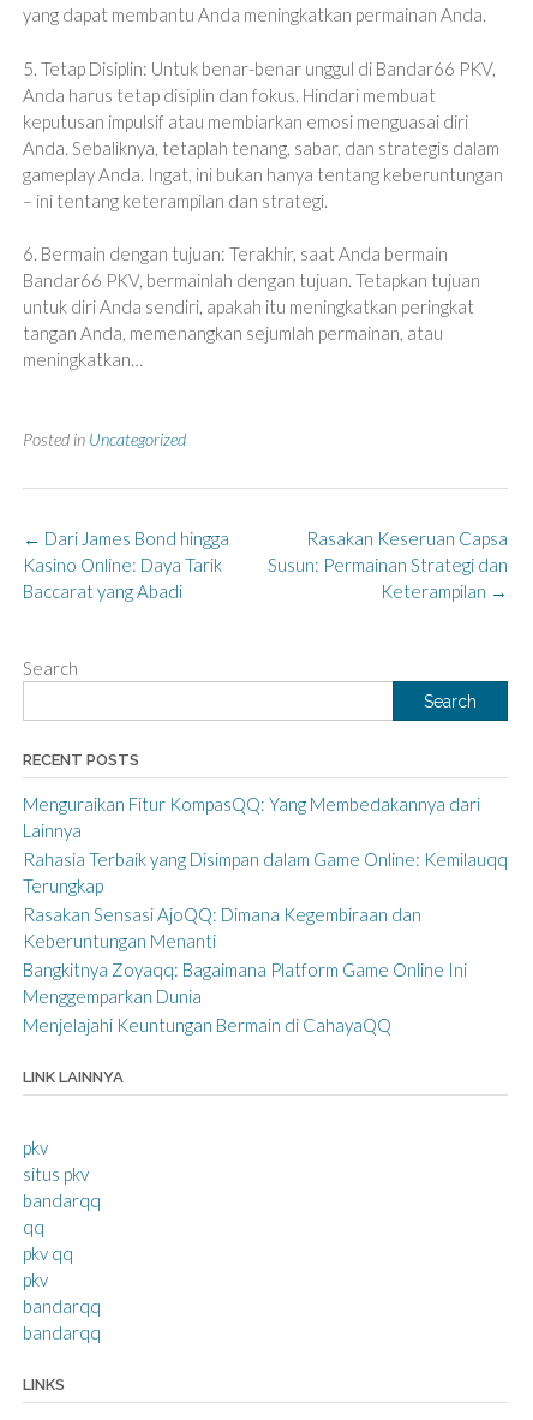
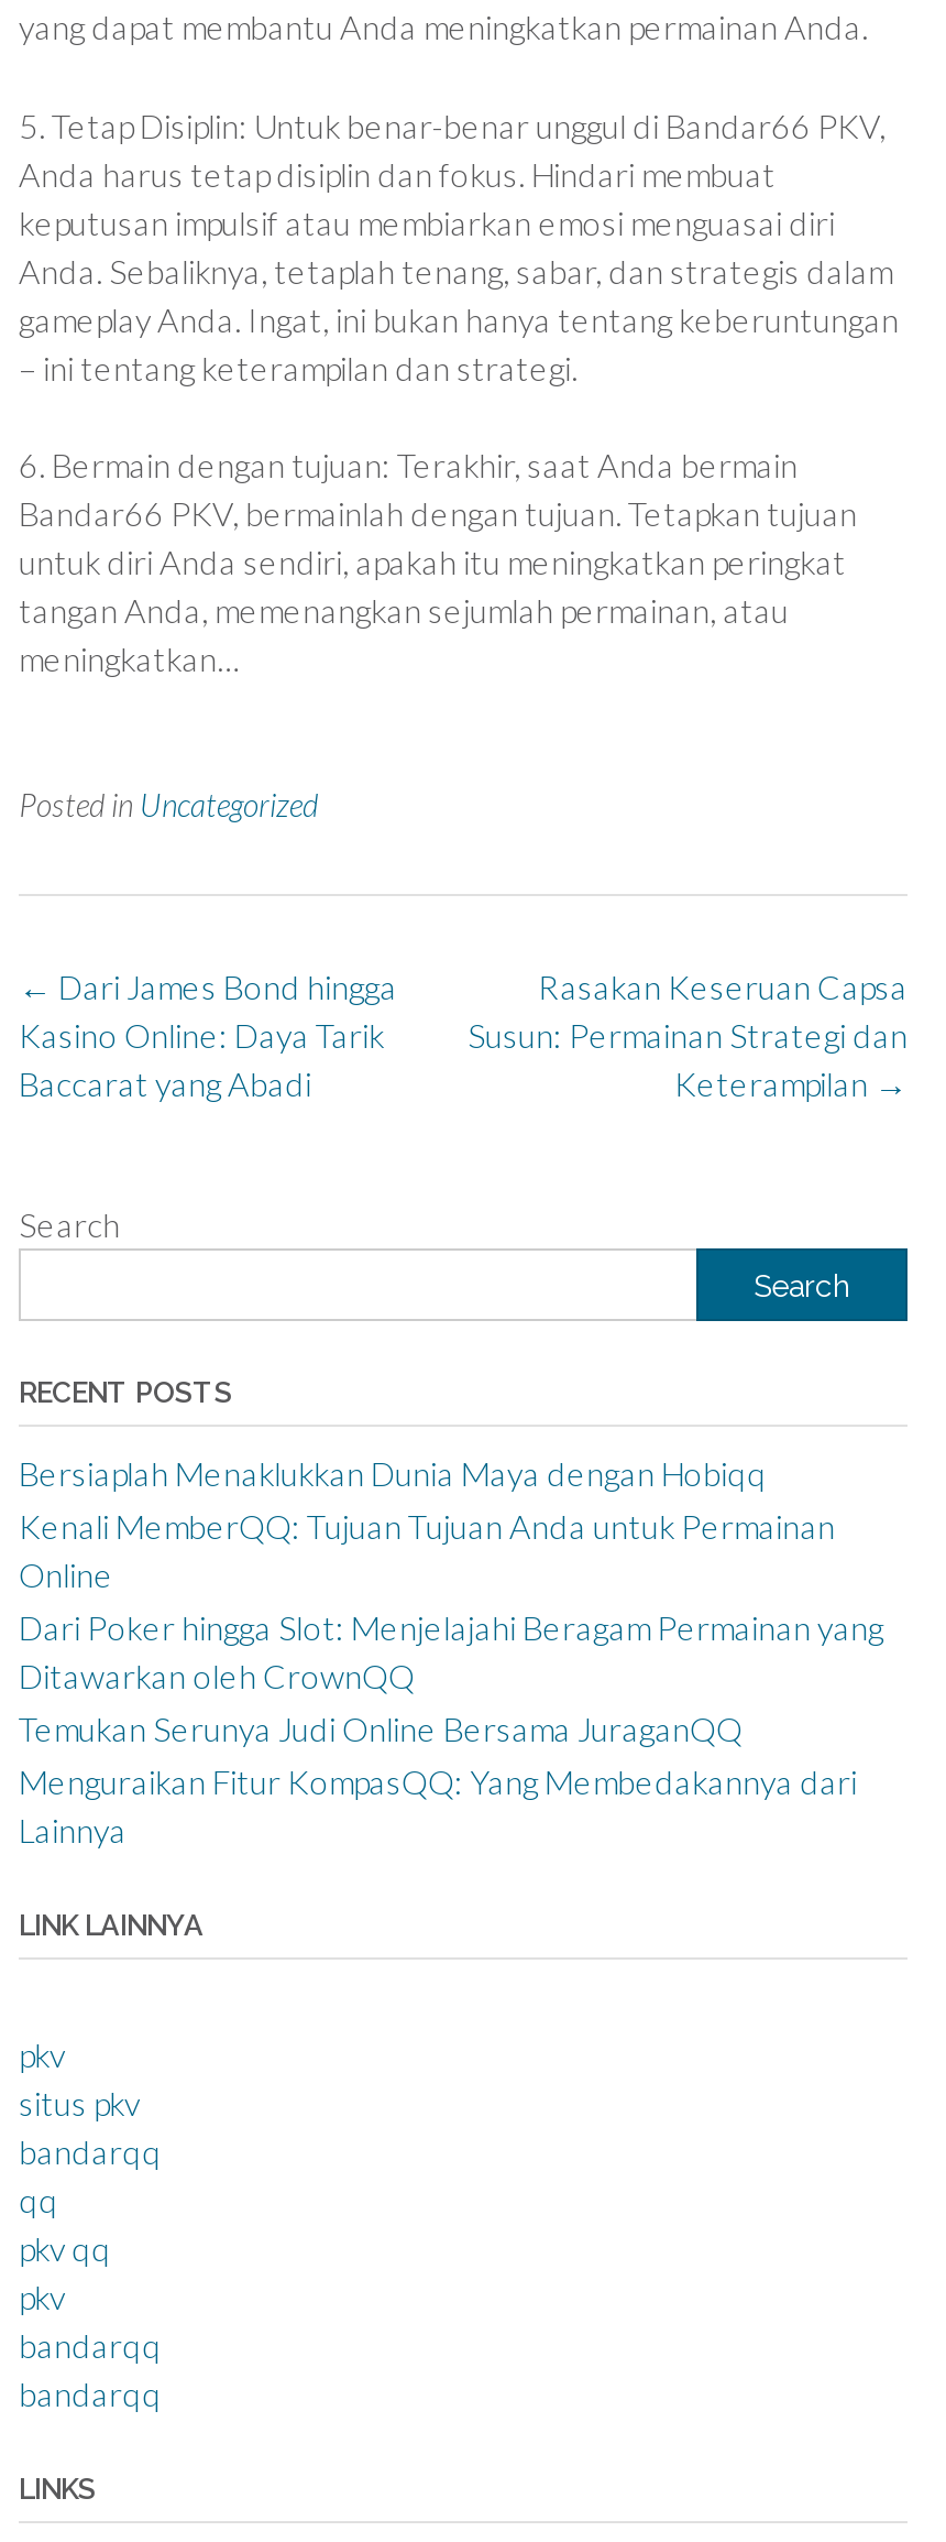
+ Bersiaplah Menaklukkan Dunia Maya dengan Hobiqq
+ Kenali MemberQQ: Tujuan Tujuan Anda untuk Permainan
+ Online
+ Dari Poker hingga Slot: Menjelajahi Beragam Permainan yang
+ Ditawarkan oleh CrownQQ
+ Temukan Serunya Judi Online Bersama JuraganQQ

moved down: Menguraikan Fitur KompasQQ: Yang Membedakannya dari | Lainnya

- Rahasia Terbaik yang Disimpan dalam Game Online: Kemilauqq
- Terungkap
- Rasakan Sensasi AjoQQ: Dimana Kegembiraan dan
- Keberuntungan Menanti
- Bangkitnya Zoyaqq: Bagaimana Platform Game Online Ini
- Menggemparkan Dunia
- Menjelajahi Keuntungan Bermain di CahayaQQ
